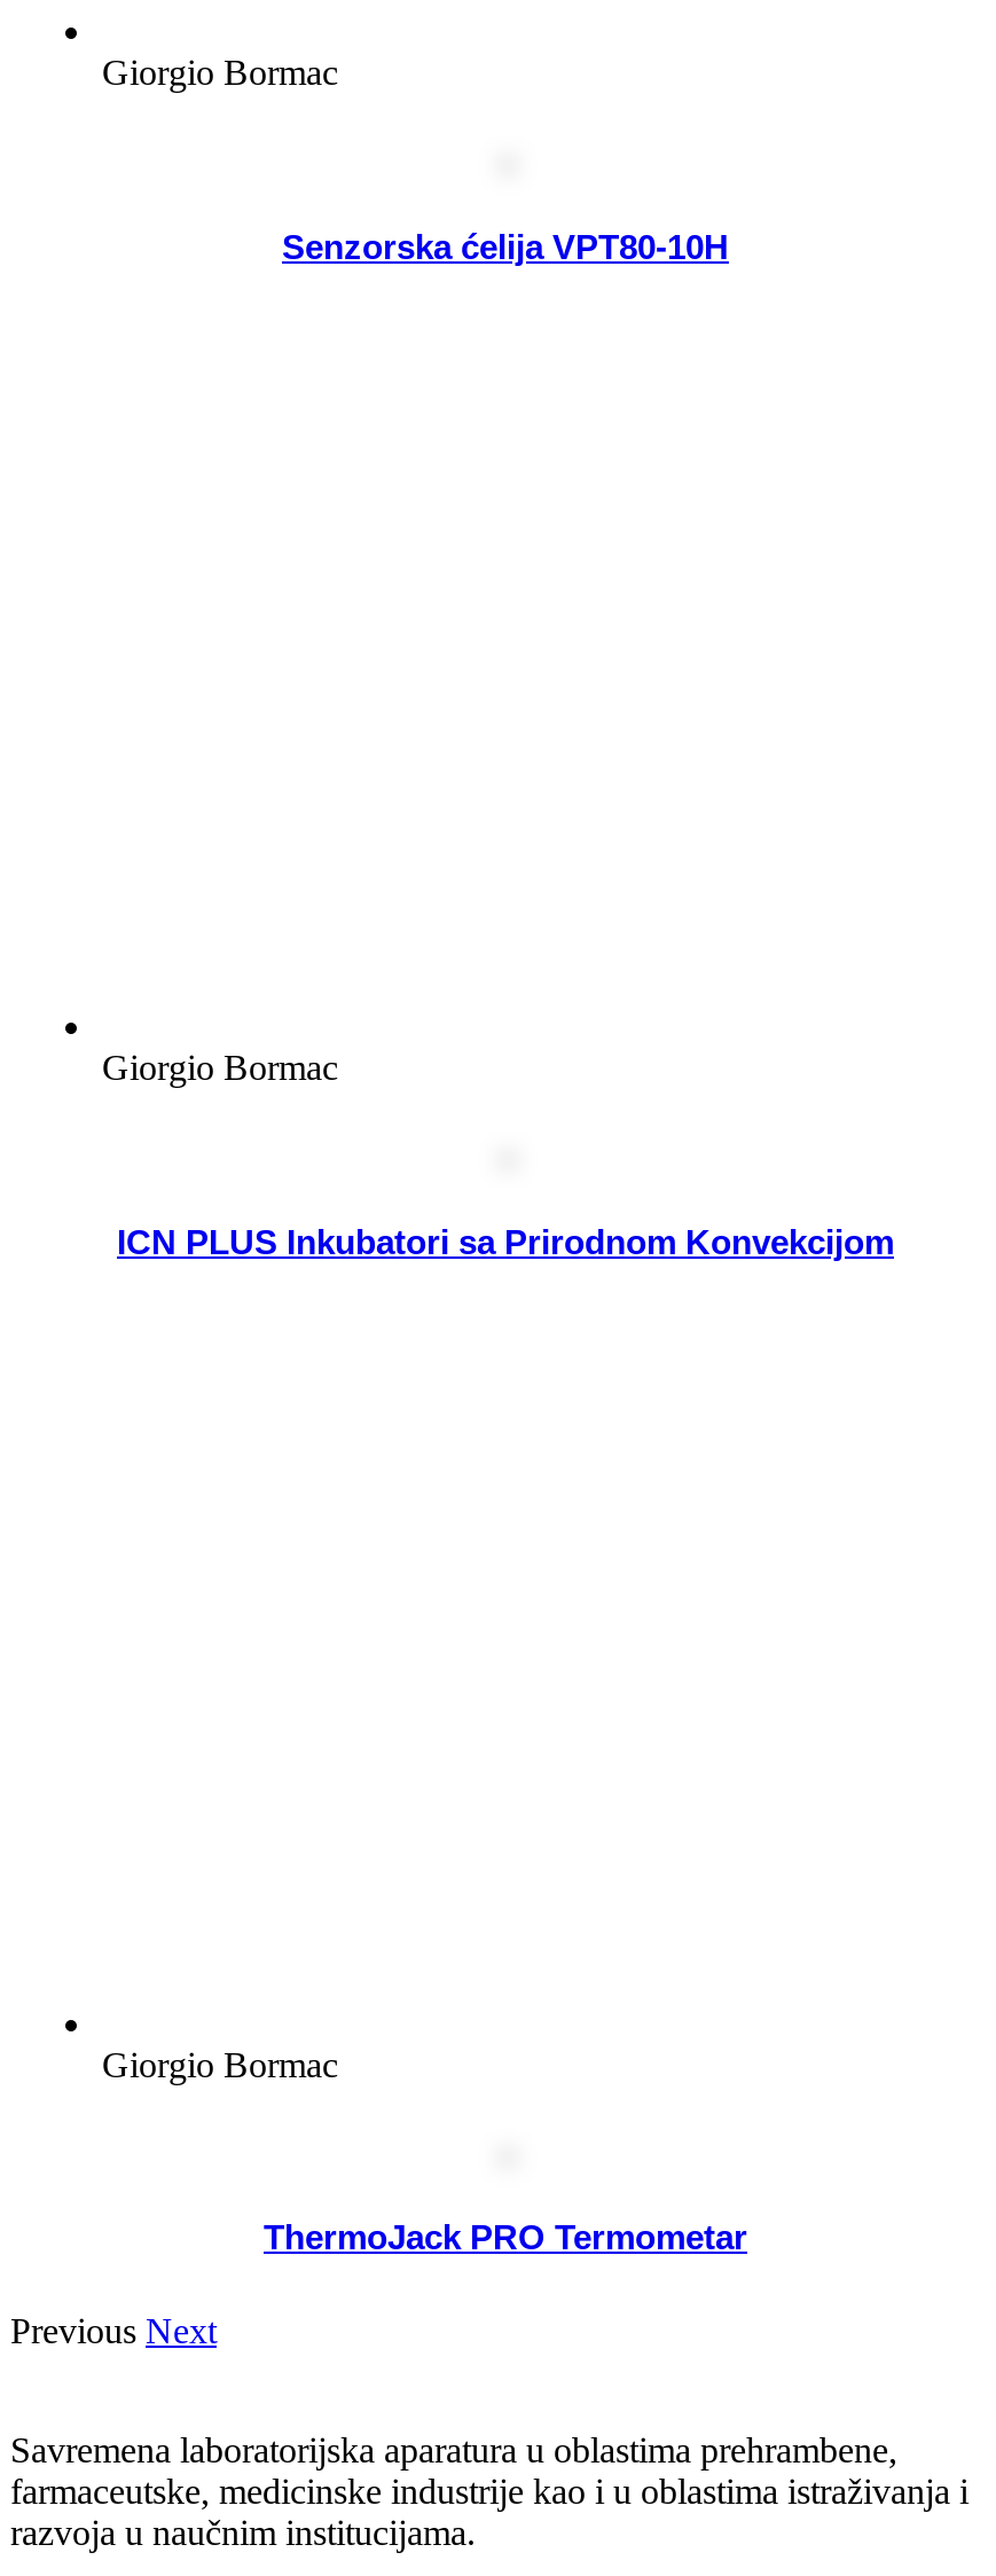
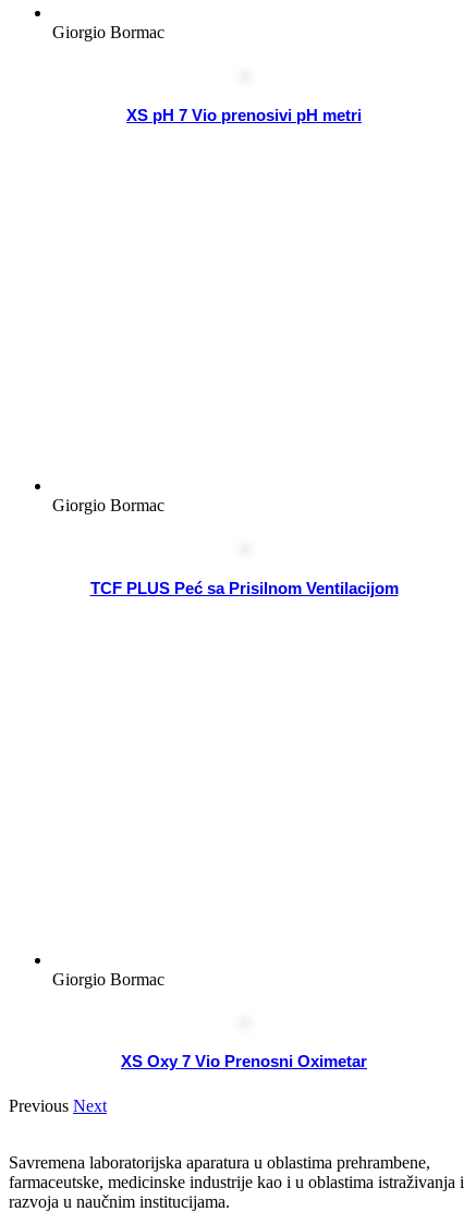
- Senzorska ćelija VPT80-10H
+ XS pH 7 Vio prenosivi pH metri

- ICN PLUS Inkubatori sa Prirodnom Konvekcijom
+ TCF PLUS Peć sa Prisilnom Ventilacijom

- ThermoJack PRO Termometar
+ XS Oxy 7 Vio Prenosni Oximetar
